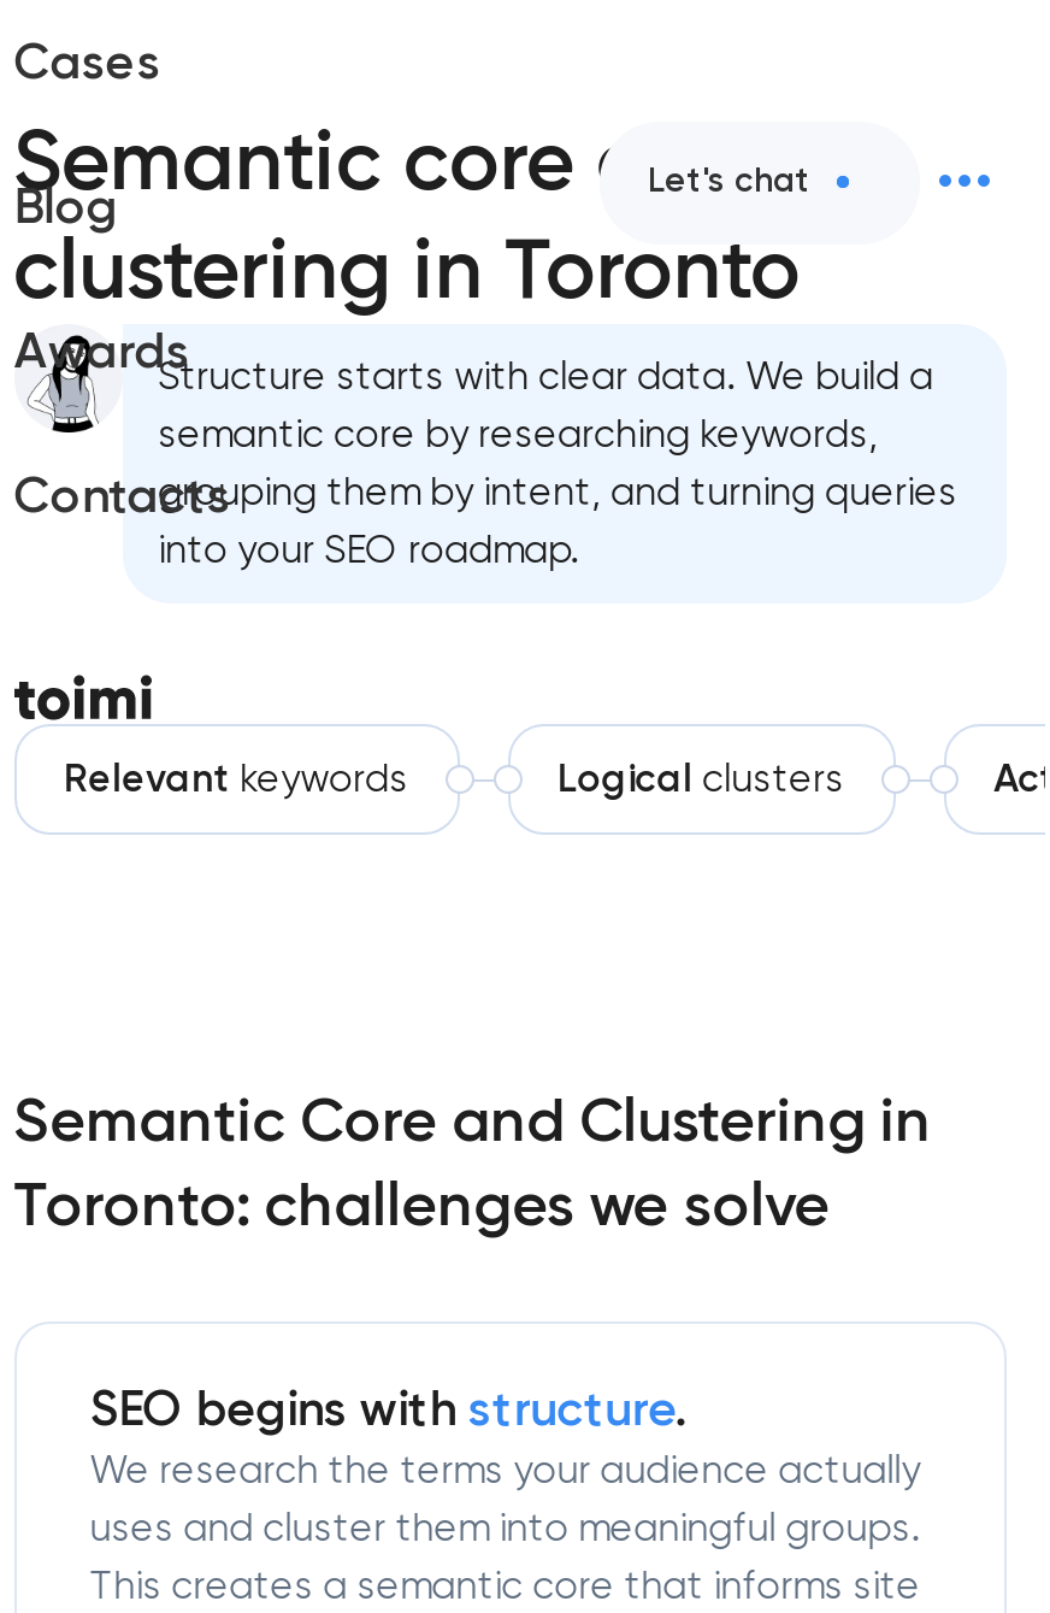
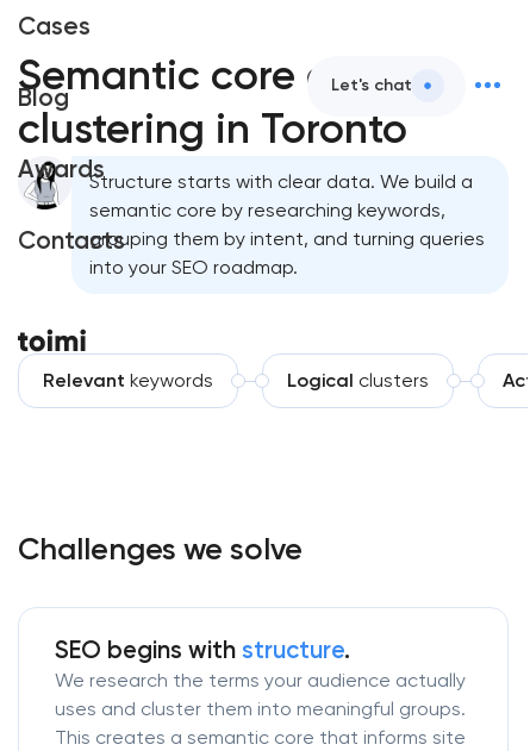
- Semantic Core and Clustering in
- Toronto: challenges we solve
+ Challenges we solve
